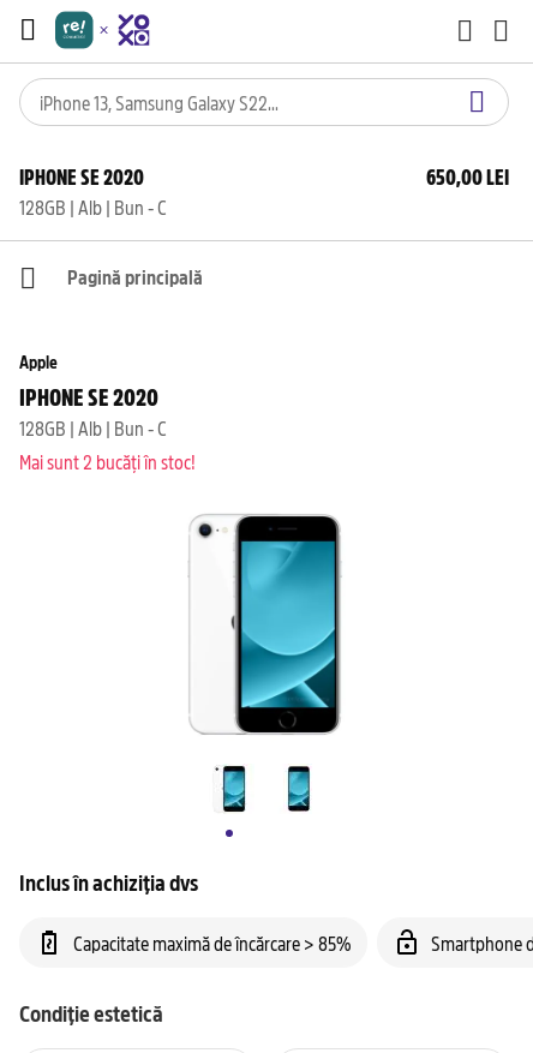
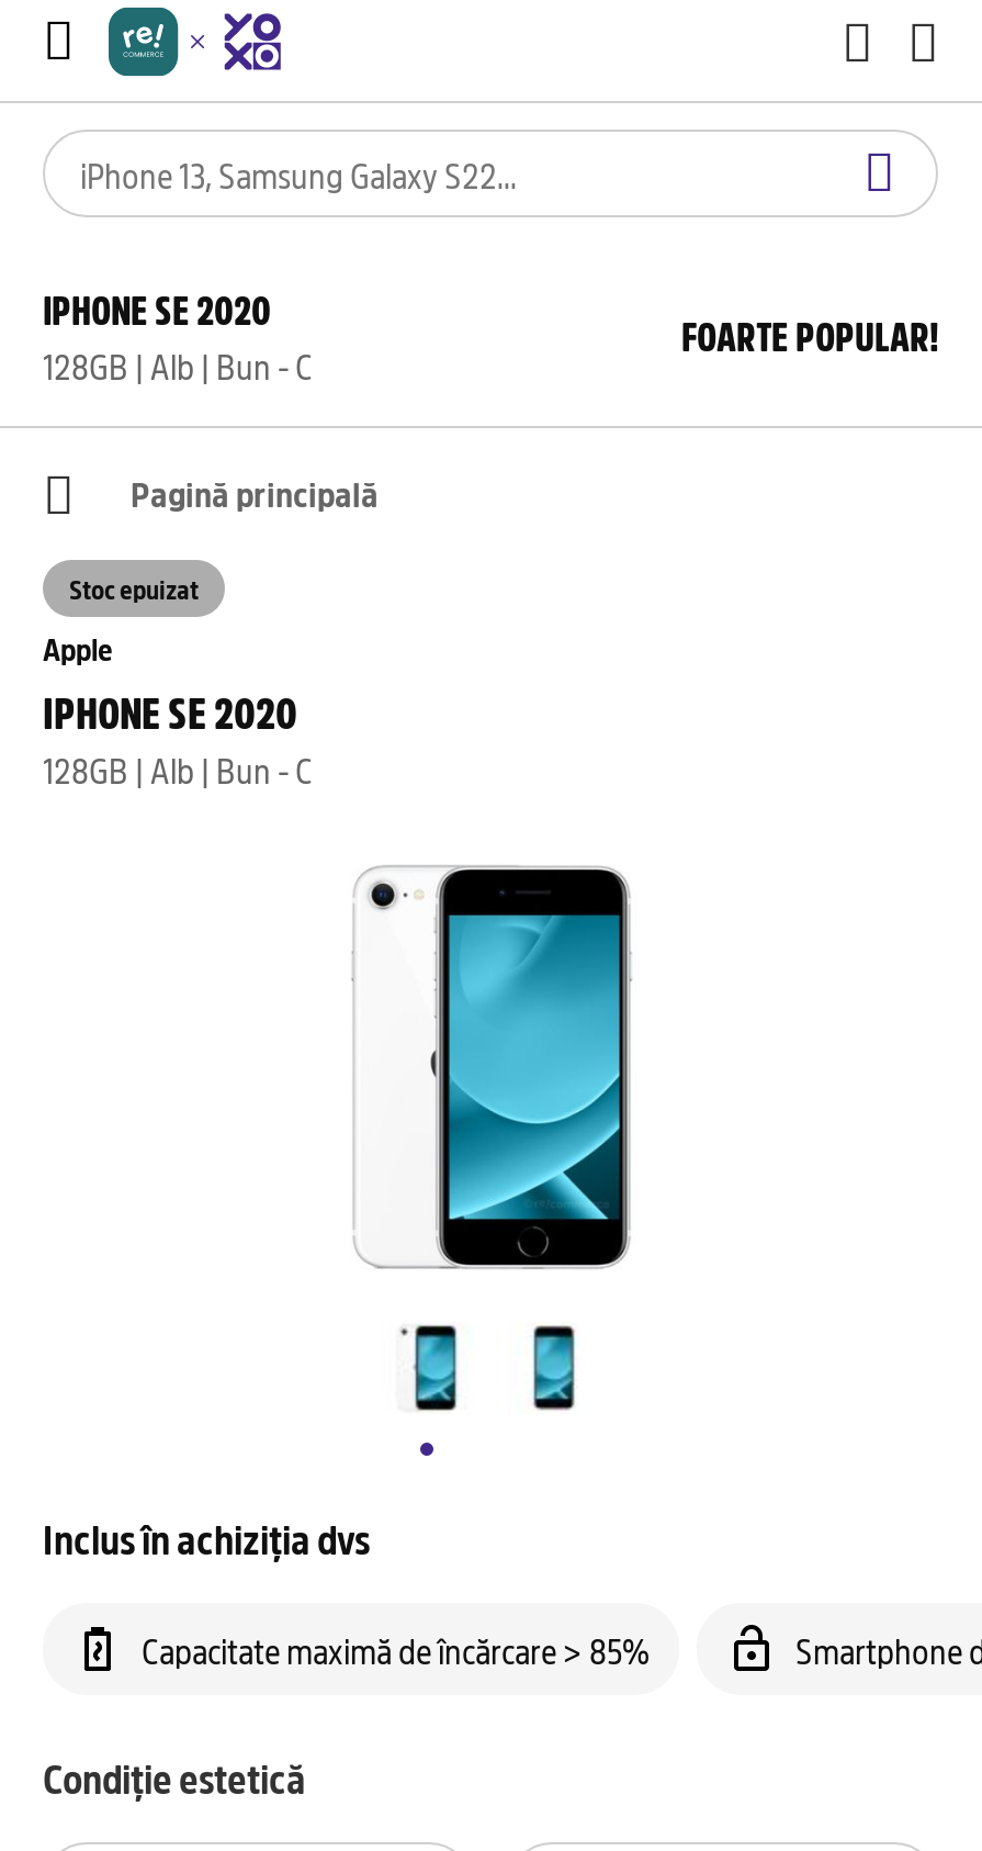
- 650,00 LEI
+ FOARTE POPULAR!

- Mai sunt 2 bucăți în stoc!
+ Stoc epuizat
